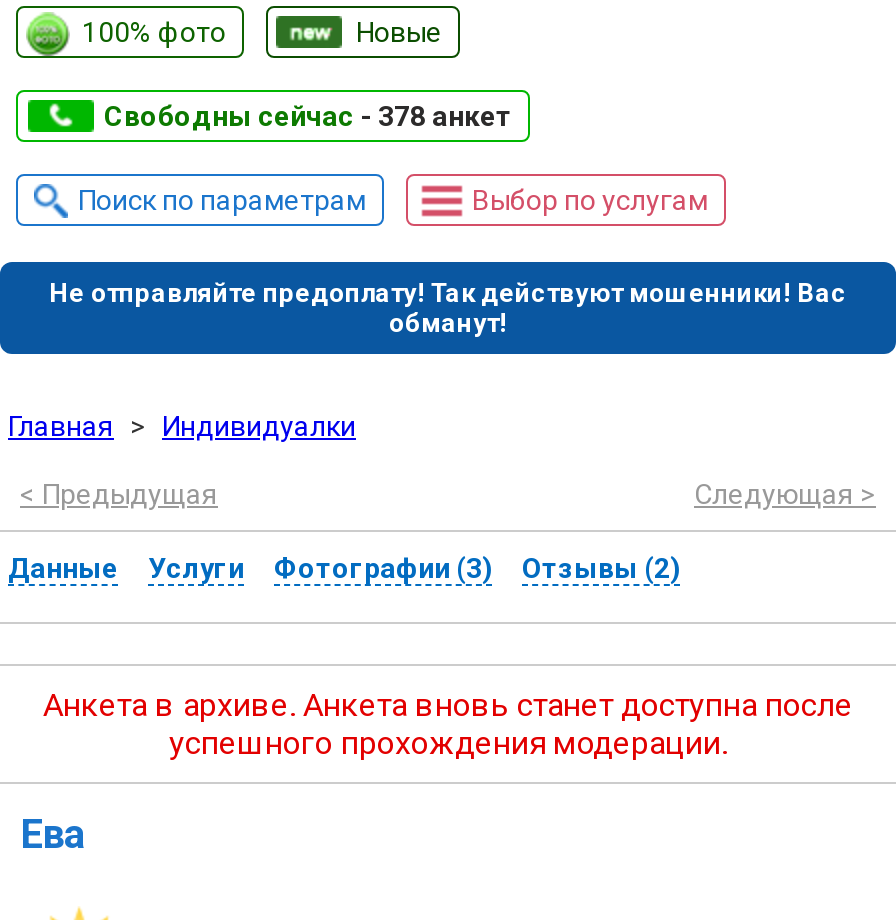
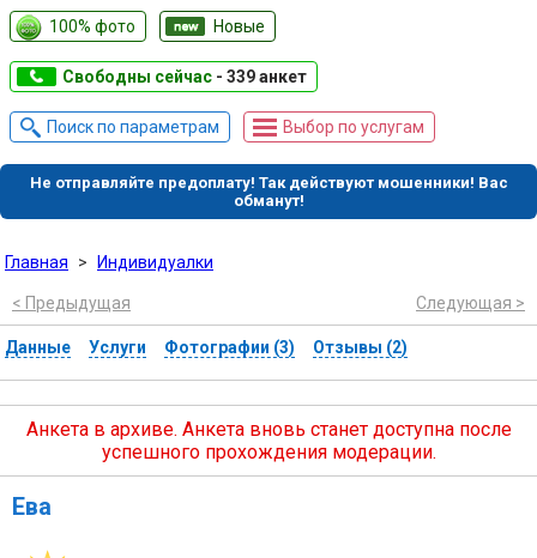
- Свободны сейчас - 378 анкет
+ Свободны сейчас - 339 анкет
